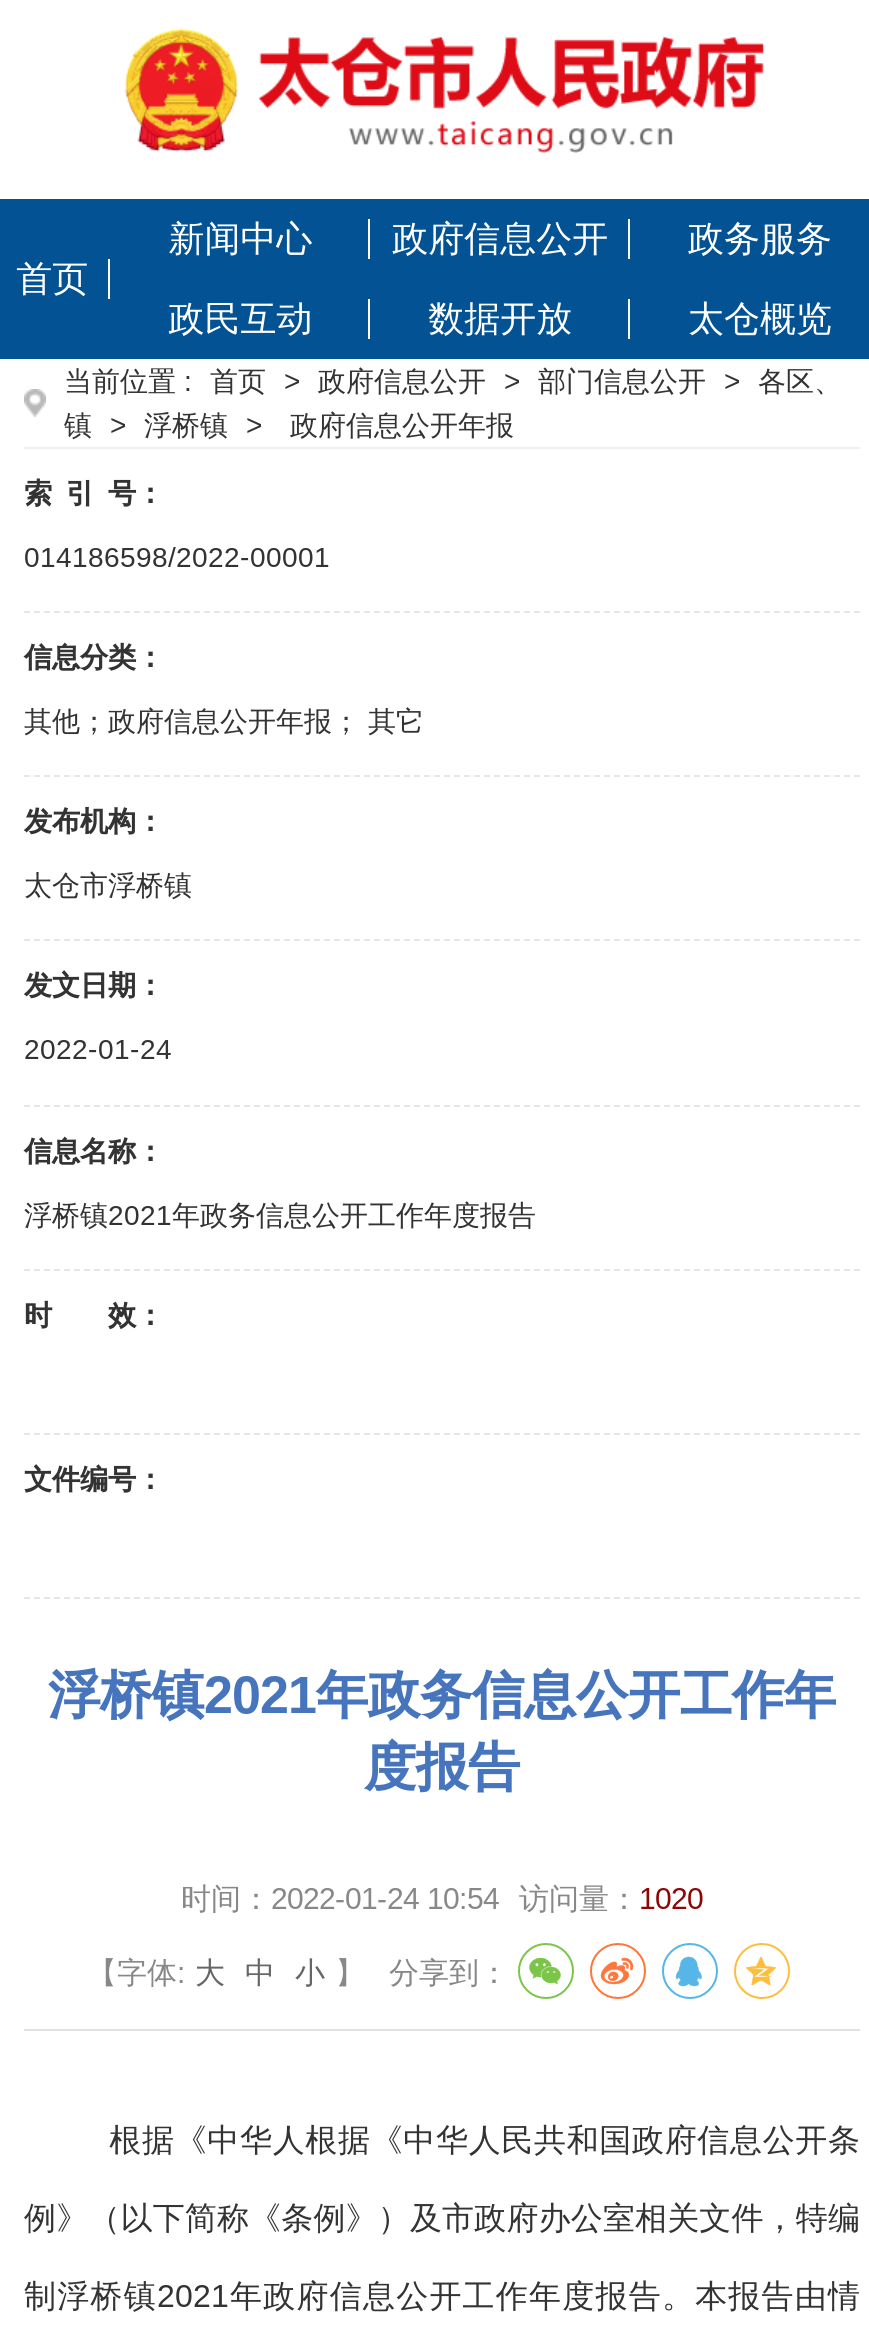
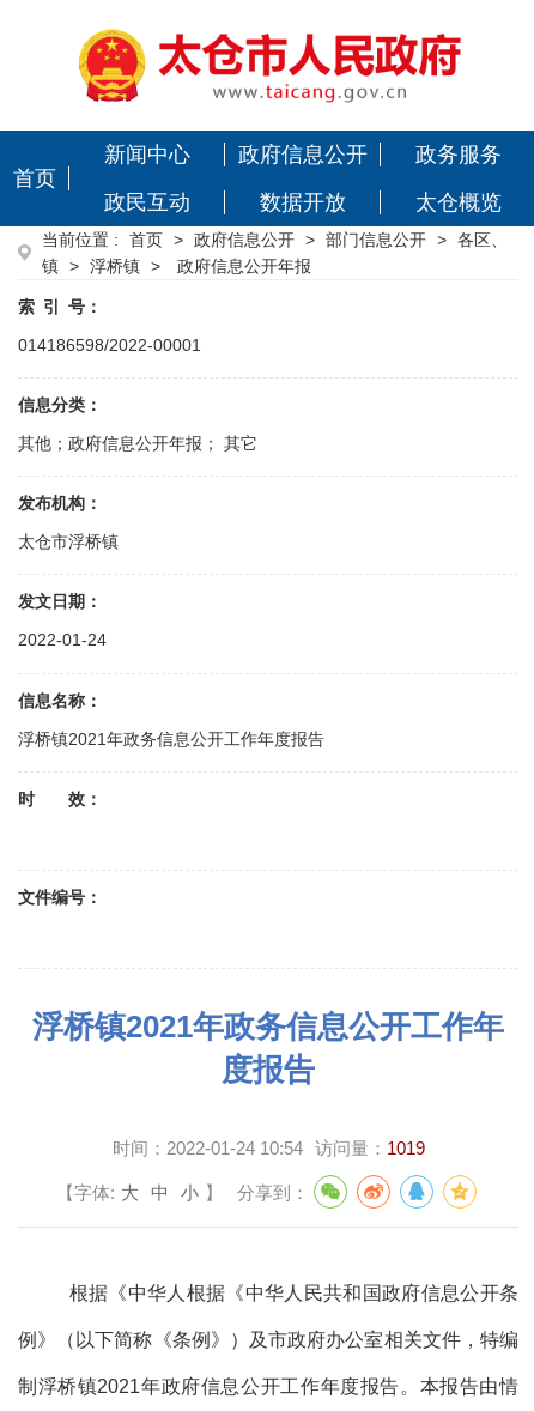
- 时间：2022-01-24 10:54 访问量：1020
+ 时间：2022-01-24 10:54 访问量：1019
